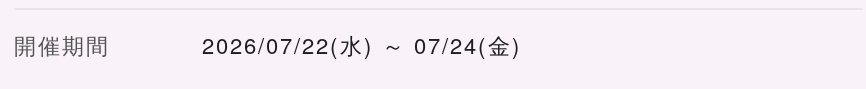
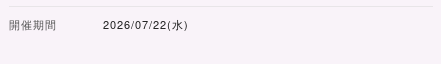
- 2026/07/22(水) ～ 07/24(金)
+ 2026/07/22(水)
